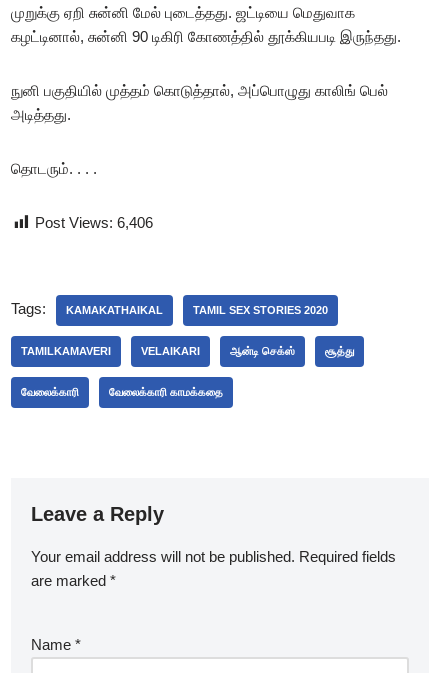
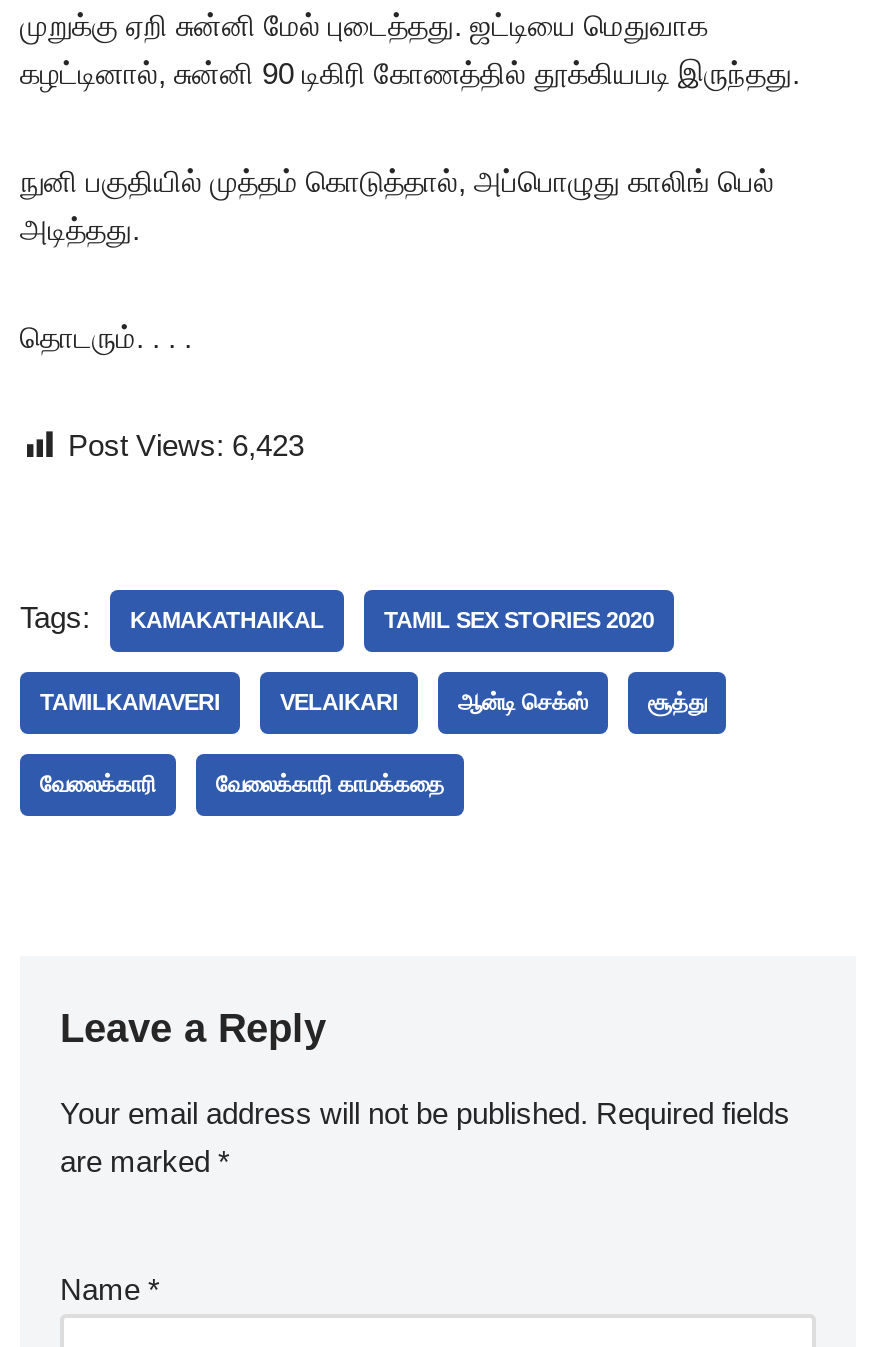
- Post Views: 6,406
+ Post Views: 6,423
